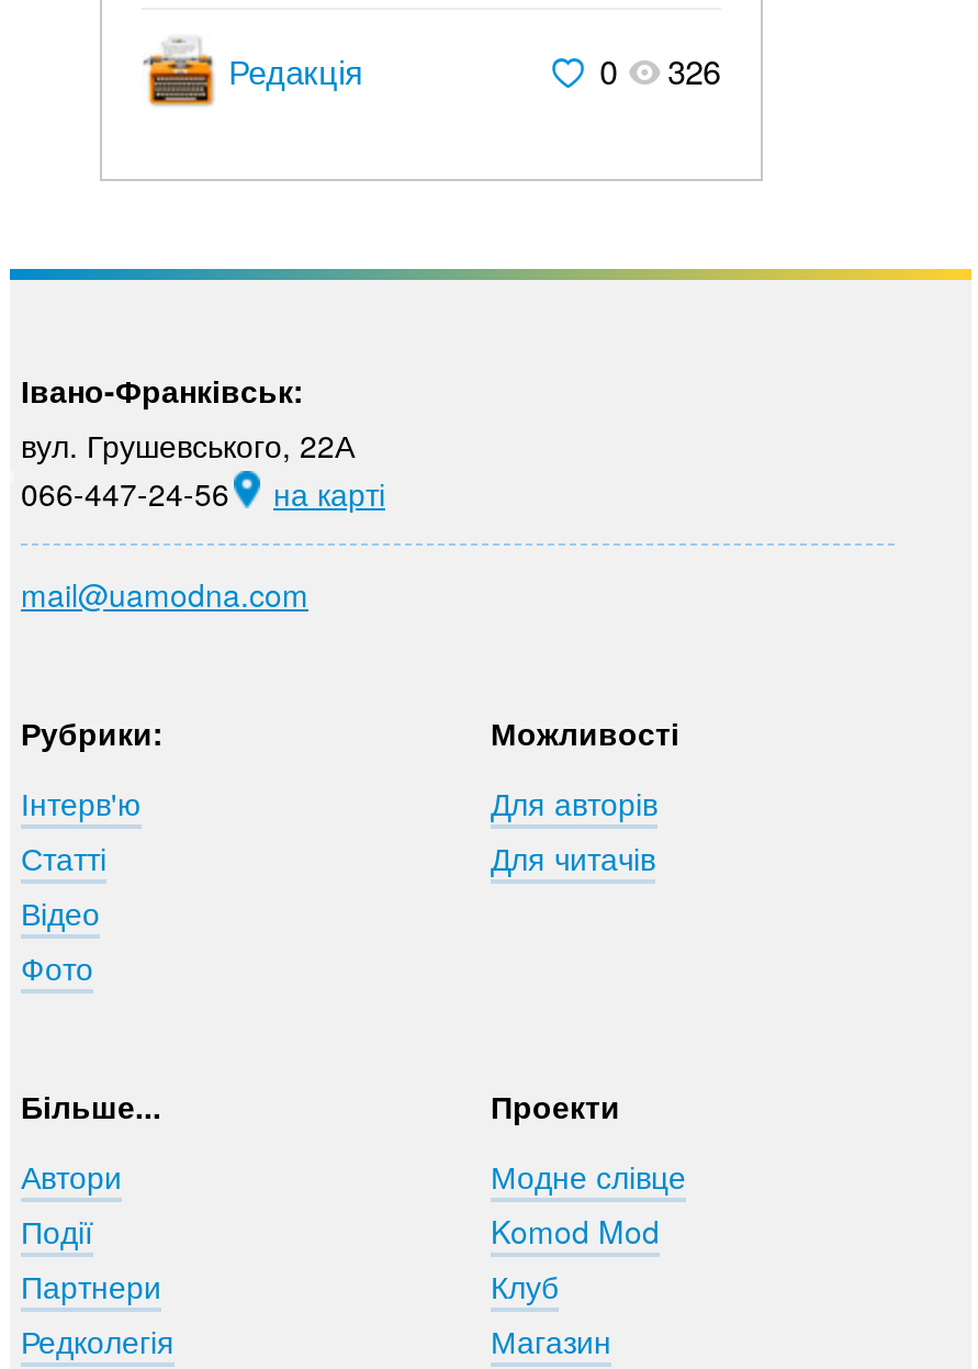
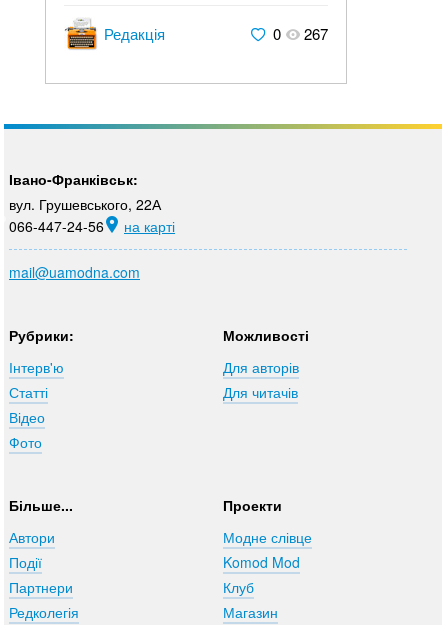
- 0 326
+ 0 267
